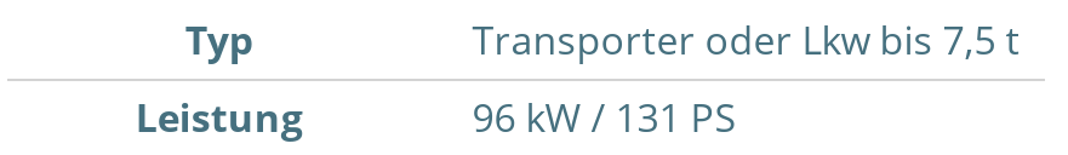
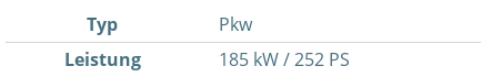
- Transporter oder Lkw bis 7,5 t
+ Pkw

- 96 kW / 131 PS
+ 185 kW / 252 PS
